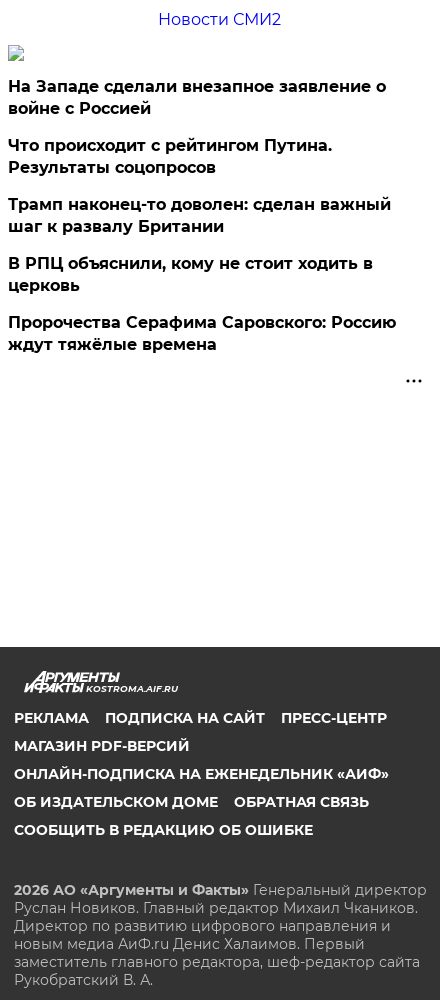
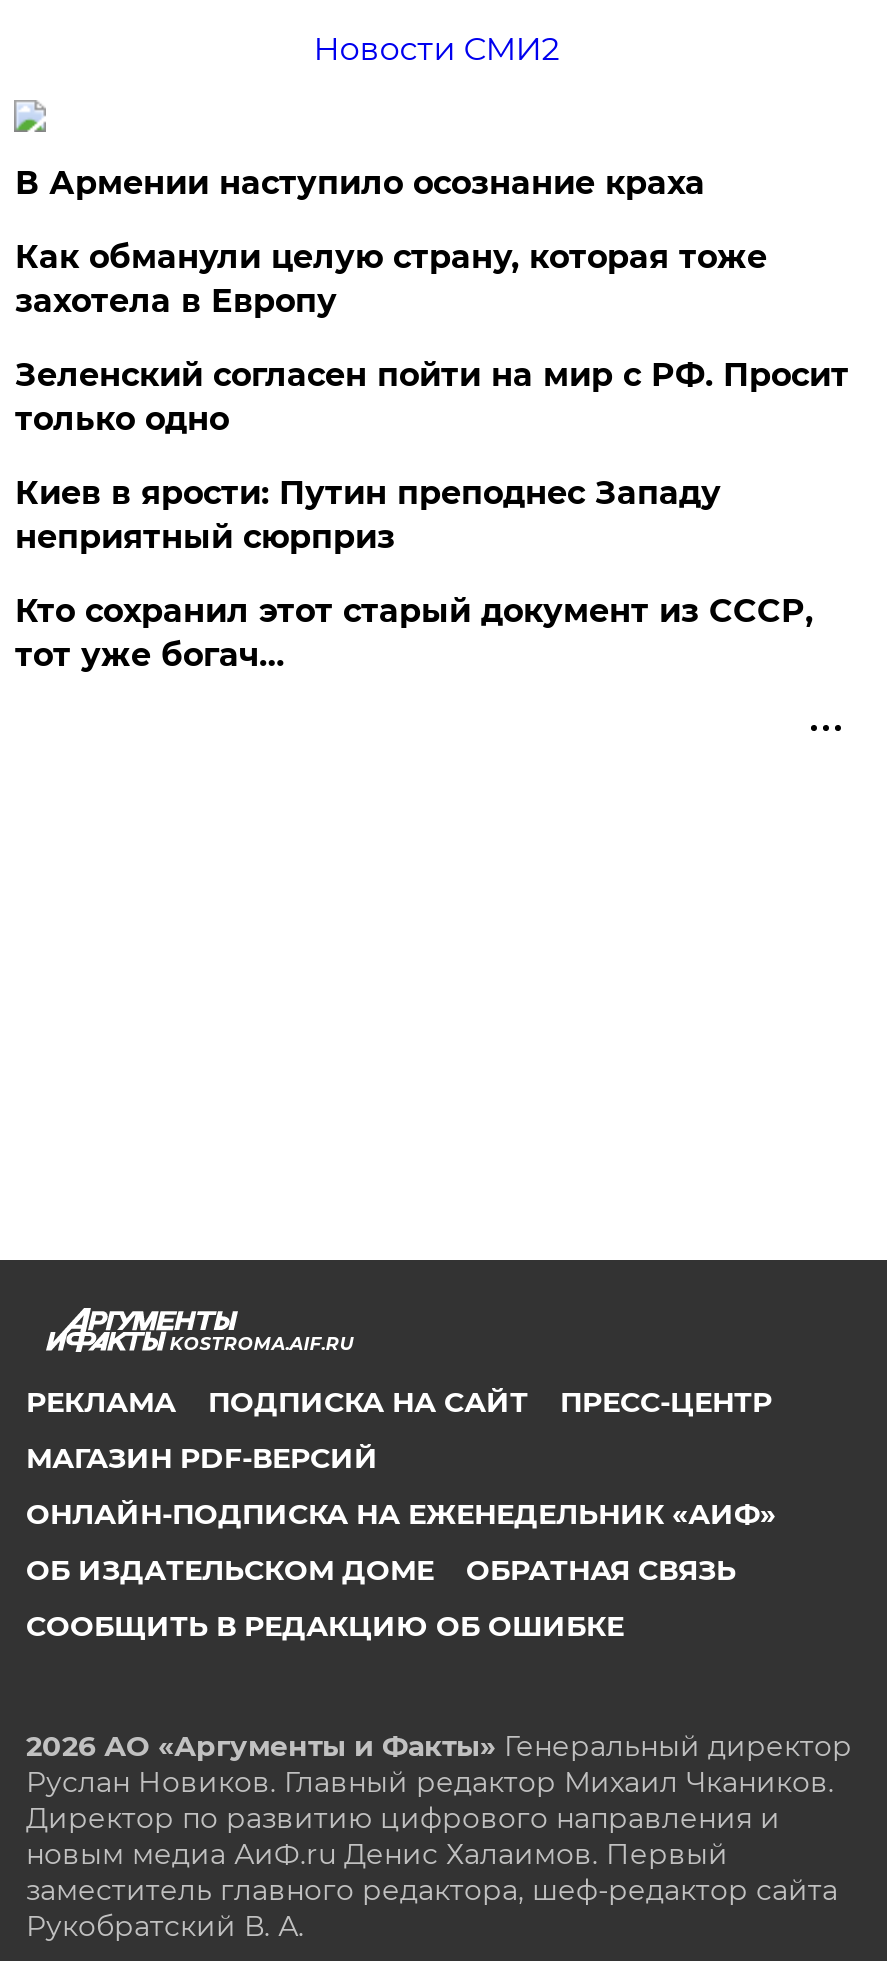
- На Западе сделали внезапное заявление о
- войне с Россией
+ В Армении наступило осознание краха

- Что происходит с рейтингом Путина.
- Результаты соцопросов
+ Как обманули целую страну, которая тоже
+ захотела в Европу

- Трамп наконец-то доволен: сделан важный
- шаг к развалу Британии
+ Зеленский согласен пойти на мир с РФ. Просит
+ только одно

- В РПЦ объяснили, кому не стоит ходить в
- церковь
+ Киев в ярости: Путин преподнес Западу
+ неприятный сюрприз

- Пророчества Серафима Саровского: Россию
- ждут тяжёлые времена
+ Кто сохранил этот старый документ из СССР,
+ тот уже богач…
